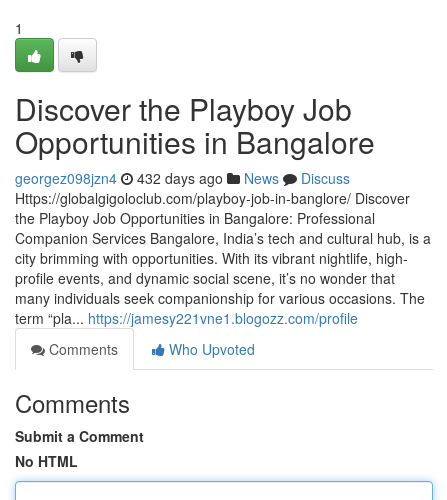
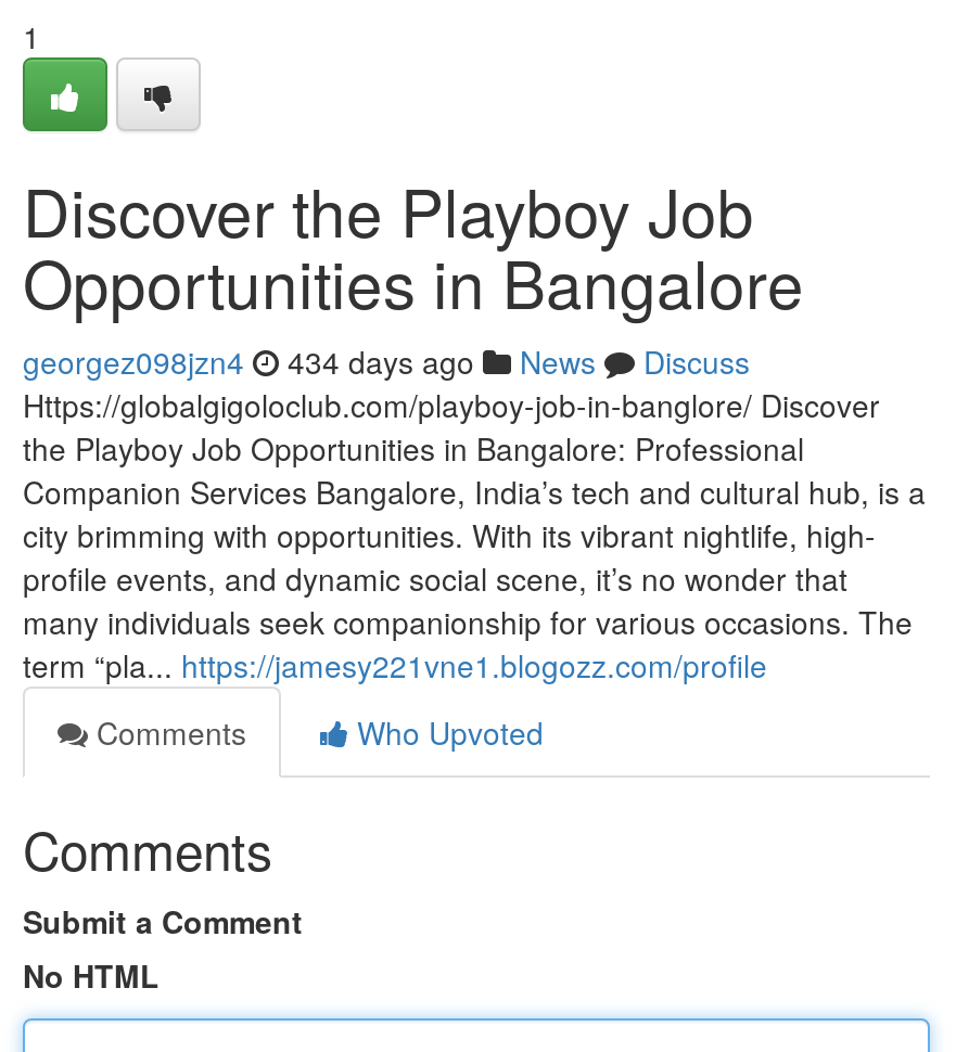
- georgez098jzn4 432 days ago News Discuss
+ georgez098jzn4 434 days ago News Discuss
